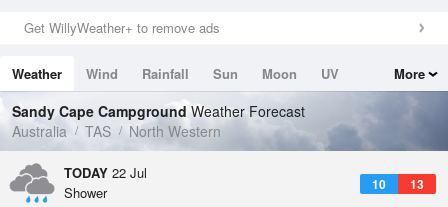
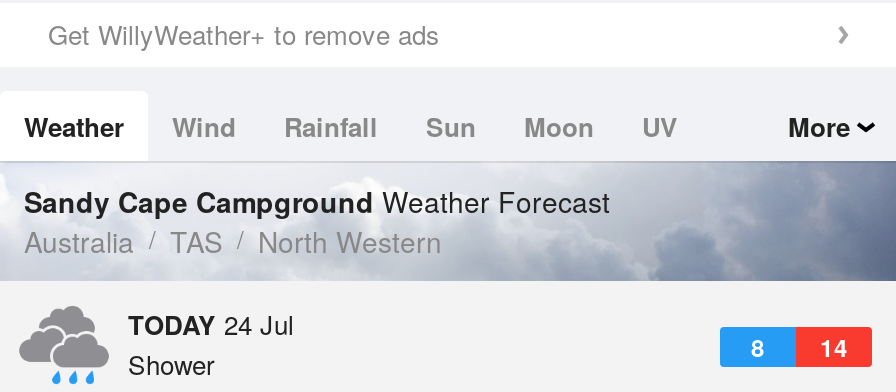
- TODAY 22 Jul
+ TODAY 24 Jul

- 10
+ 8

- 13
+ 14
